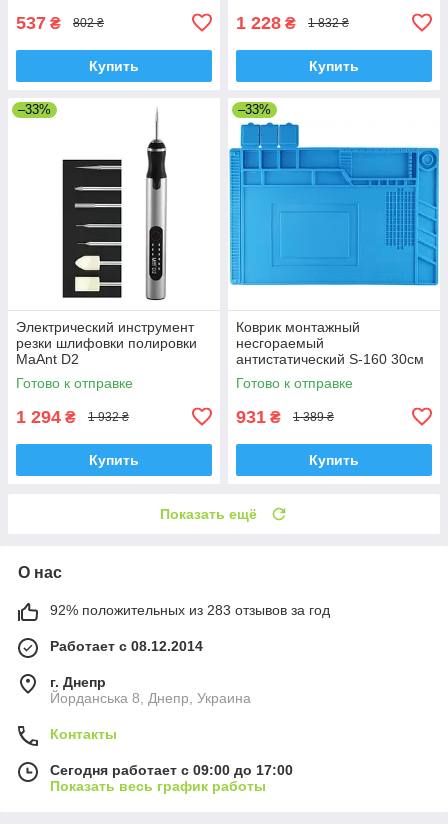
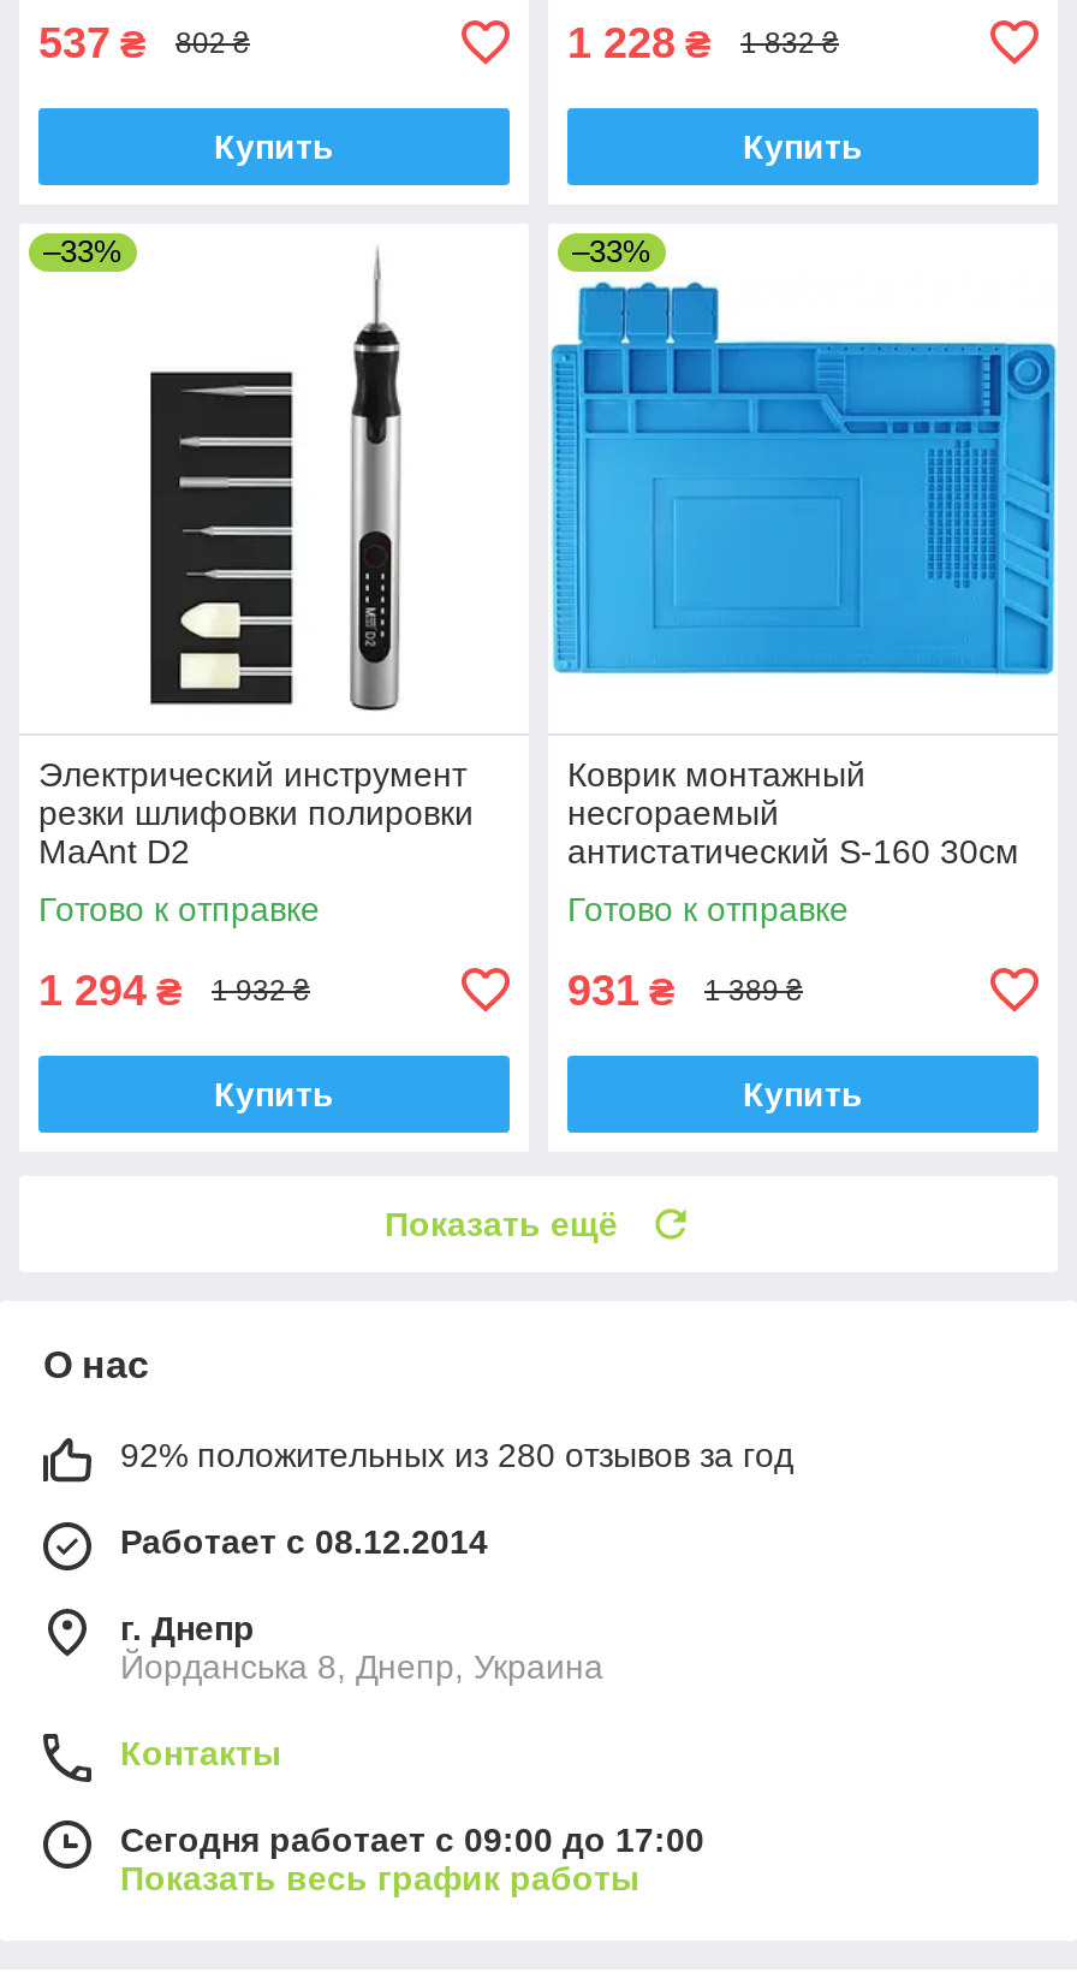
- 92% положительных из 283 отзывов за год
+ 92% положительных из 280 отзывов за год
